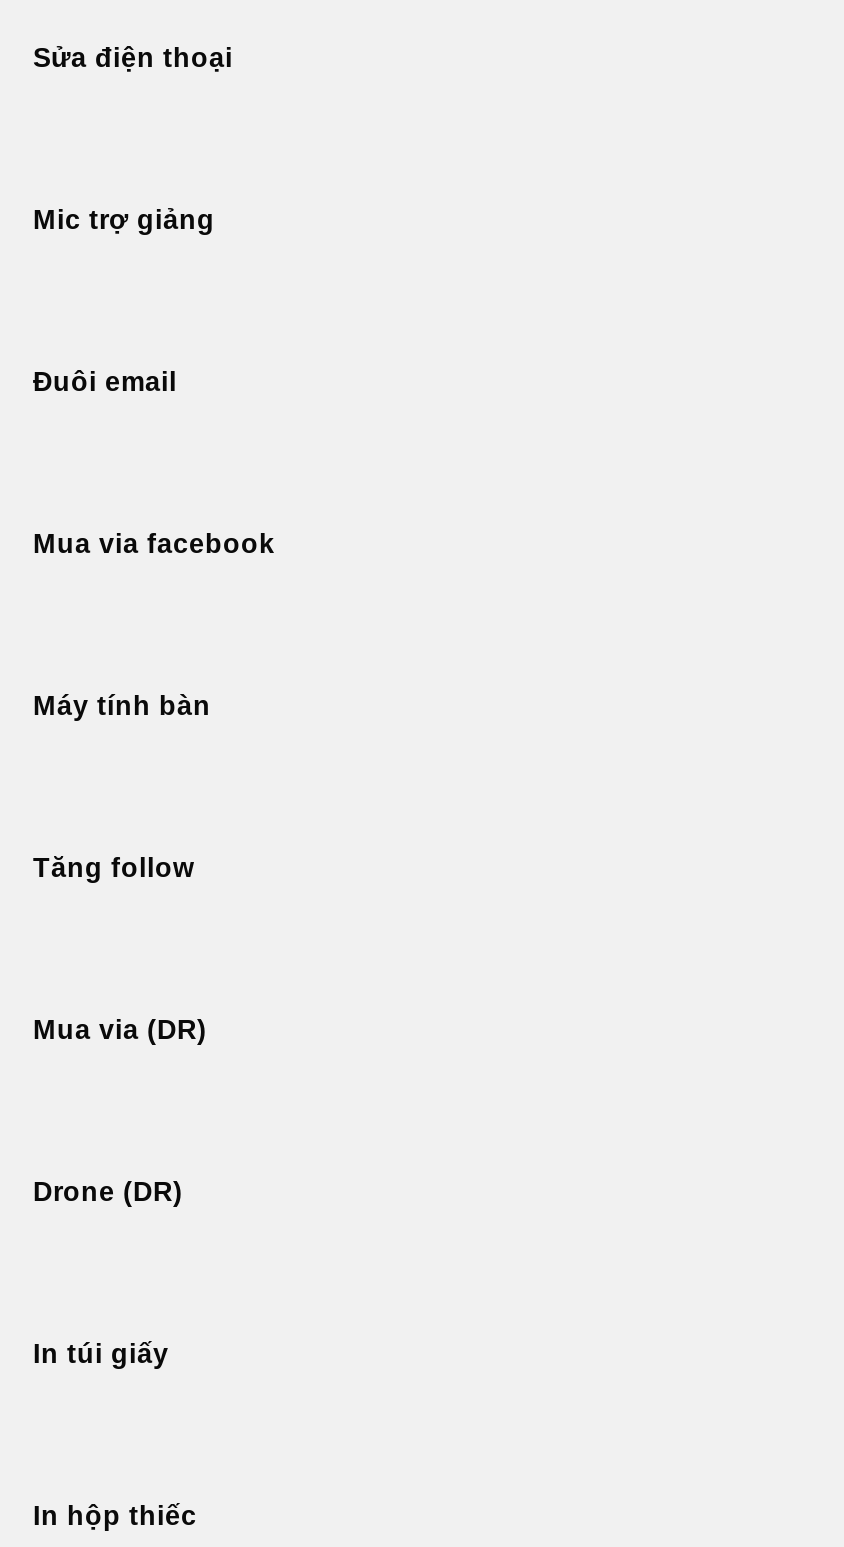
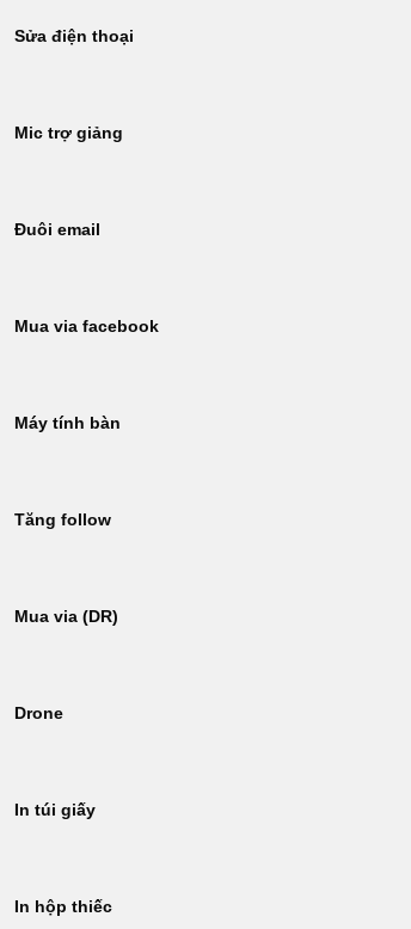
- Drone (DR)
+ Drone
